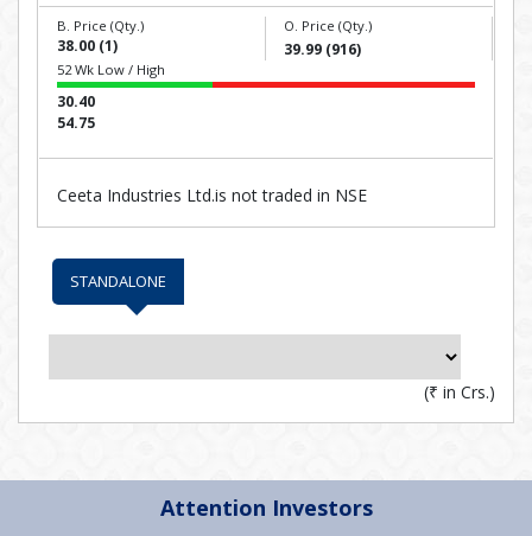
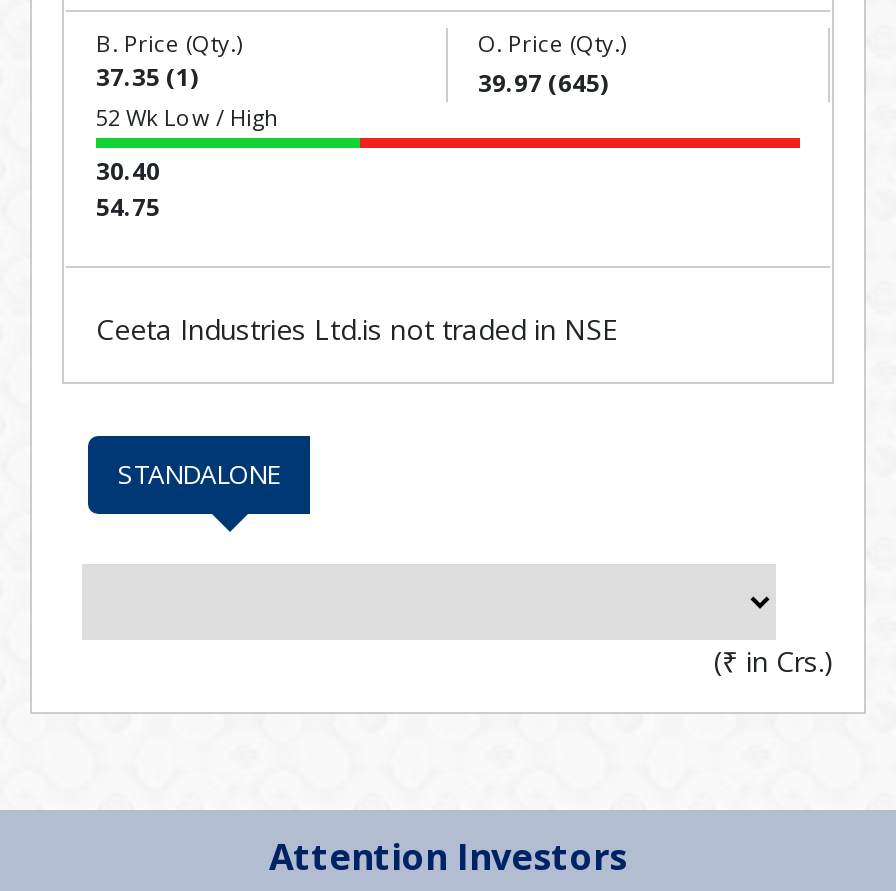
- 38.00 (1)
+ 37.35 (1)

- 39.99 (916)
+ 39.97 (645)
